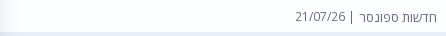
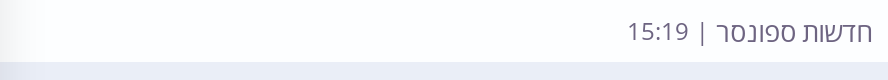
- חדשות ספונסר 21/07/26
+ חדשות ספונסר 15:19
